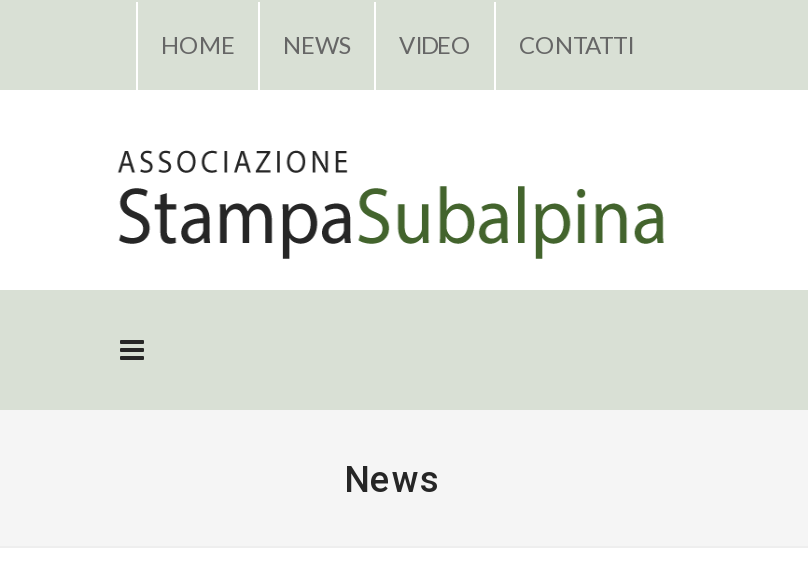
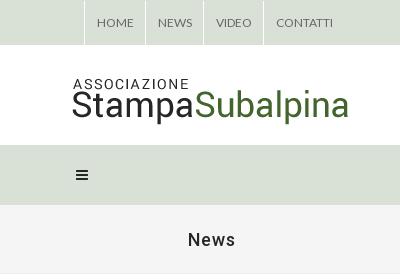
- [image]
+ [image]
